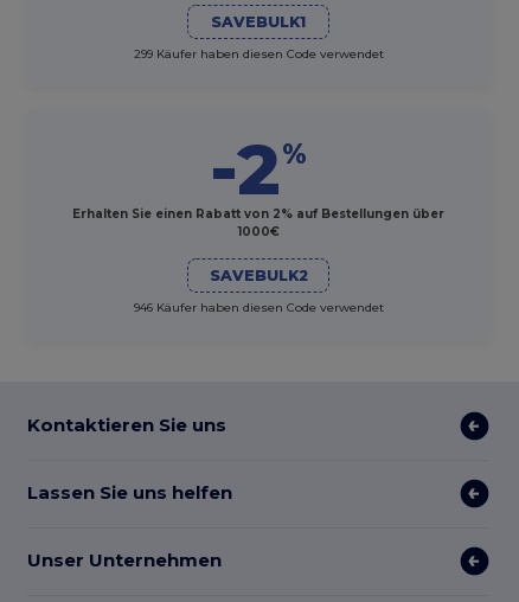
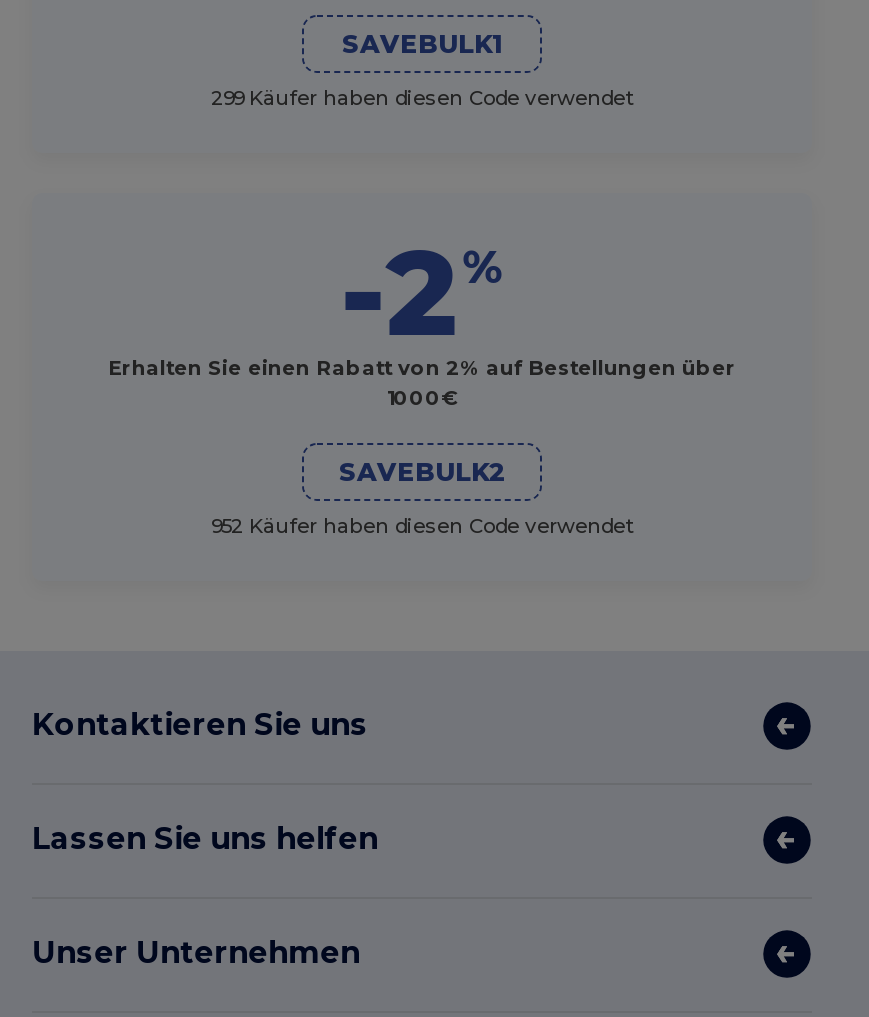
- 946 Käufer haben diesen Code verwendet
+ 952 Käufer haben diesen Code verwendet
